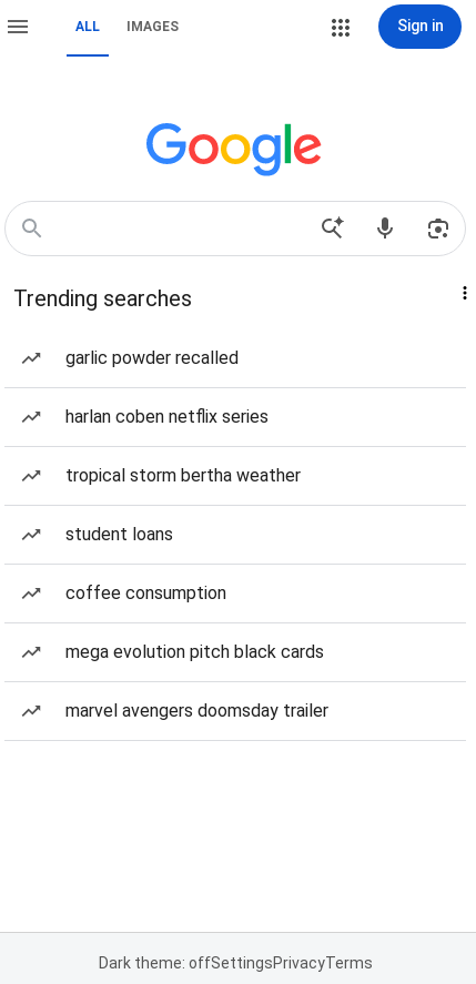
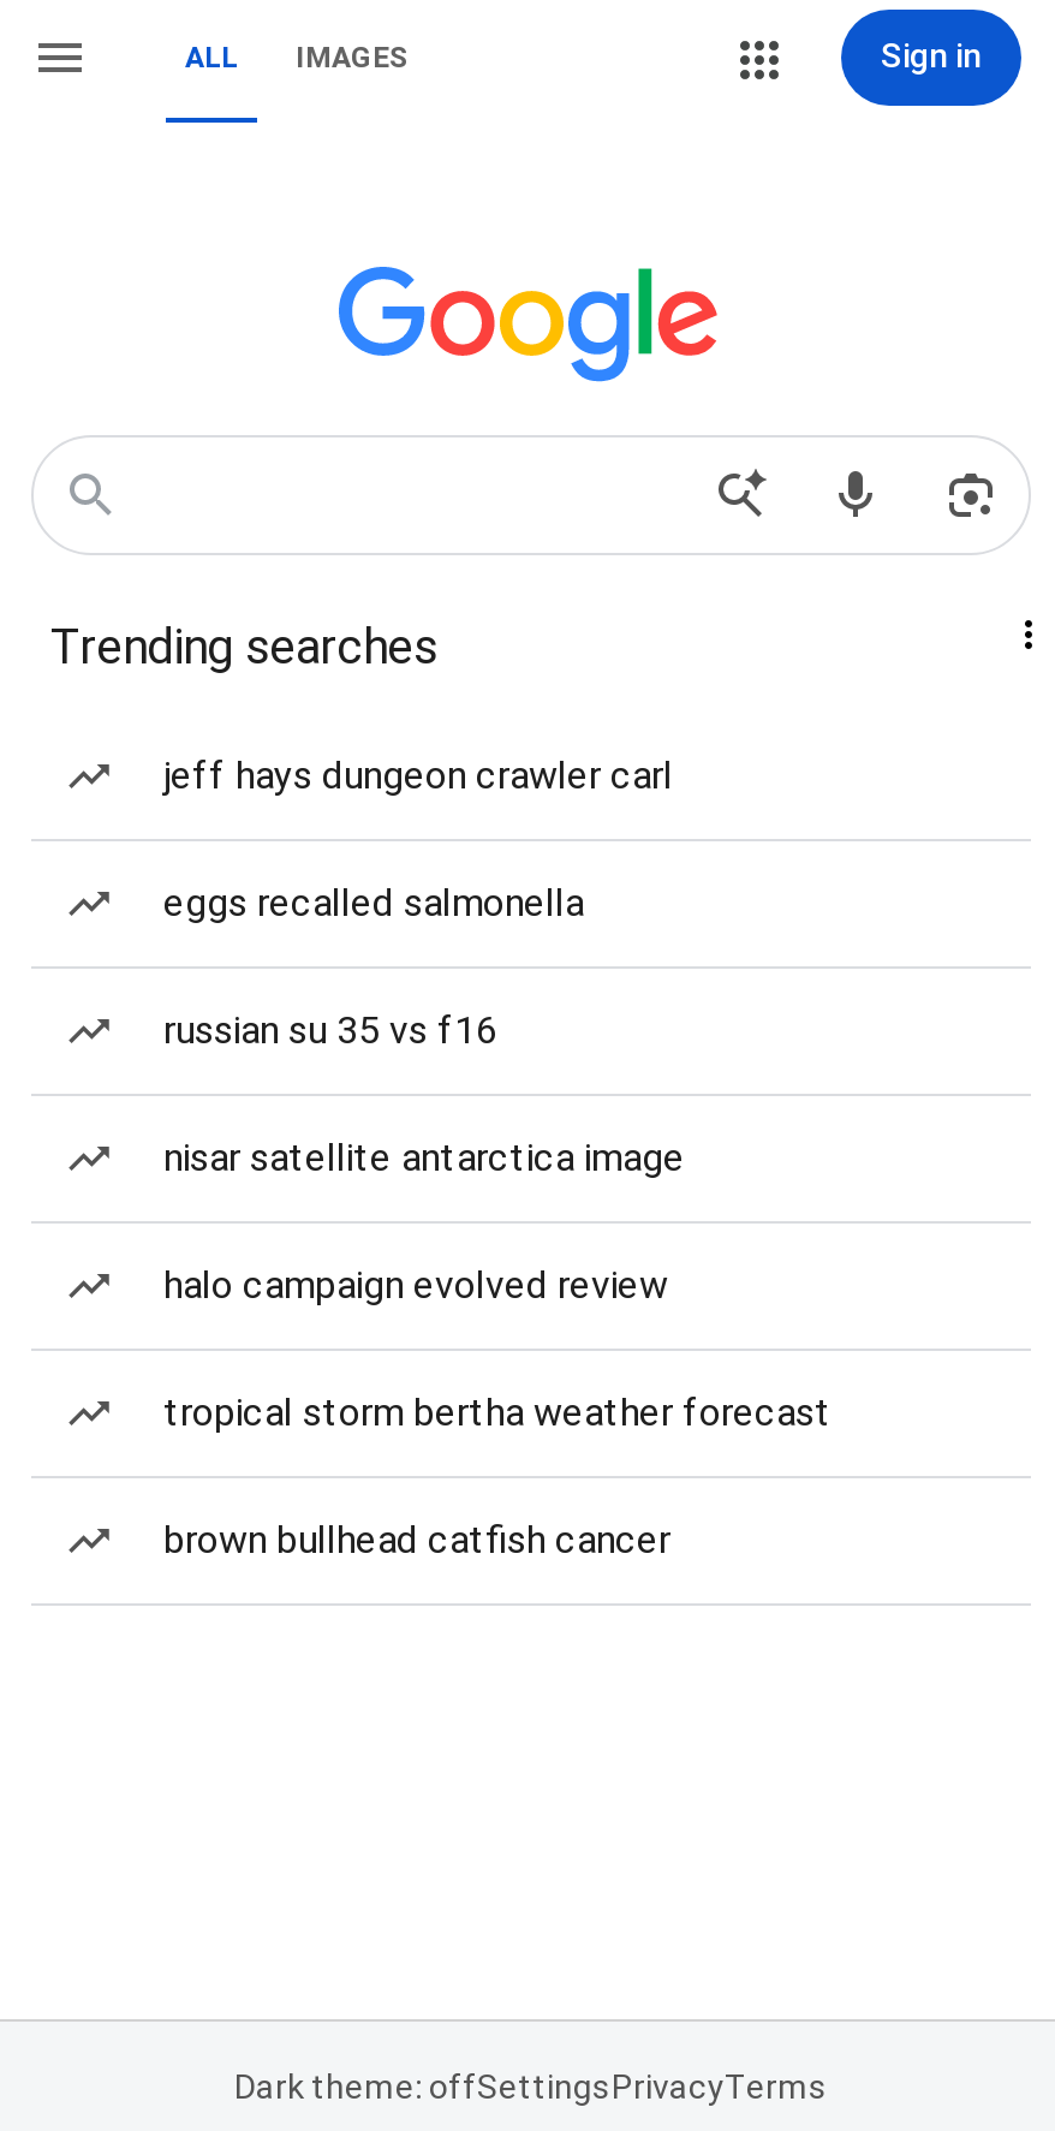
- garlic powder recalled
+ jeff hays dungeon crawler carl

- harlan coben netflix series
+ eggs recalled salmonella

- tropical storm bertha weather
+ russian su 35 vs f16

- student loans
+ nisar satellite antarctica image

- coffee consumption
+ halo campaign evolved review

- mega evolution pitch black cards
+ tropical storm bertha weather forecast

- marvel avengers doomsday trailer
+ brown bullhead catfish cancer
